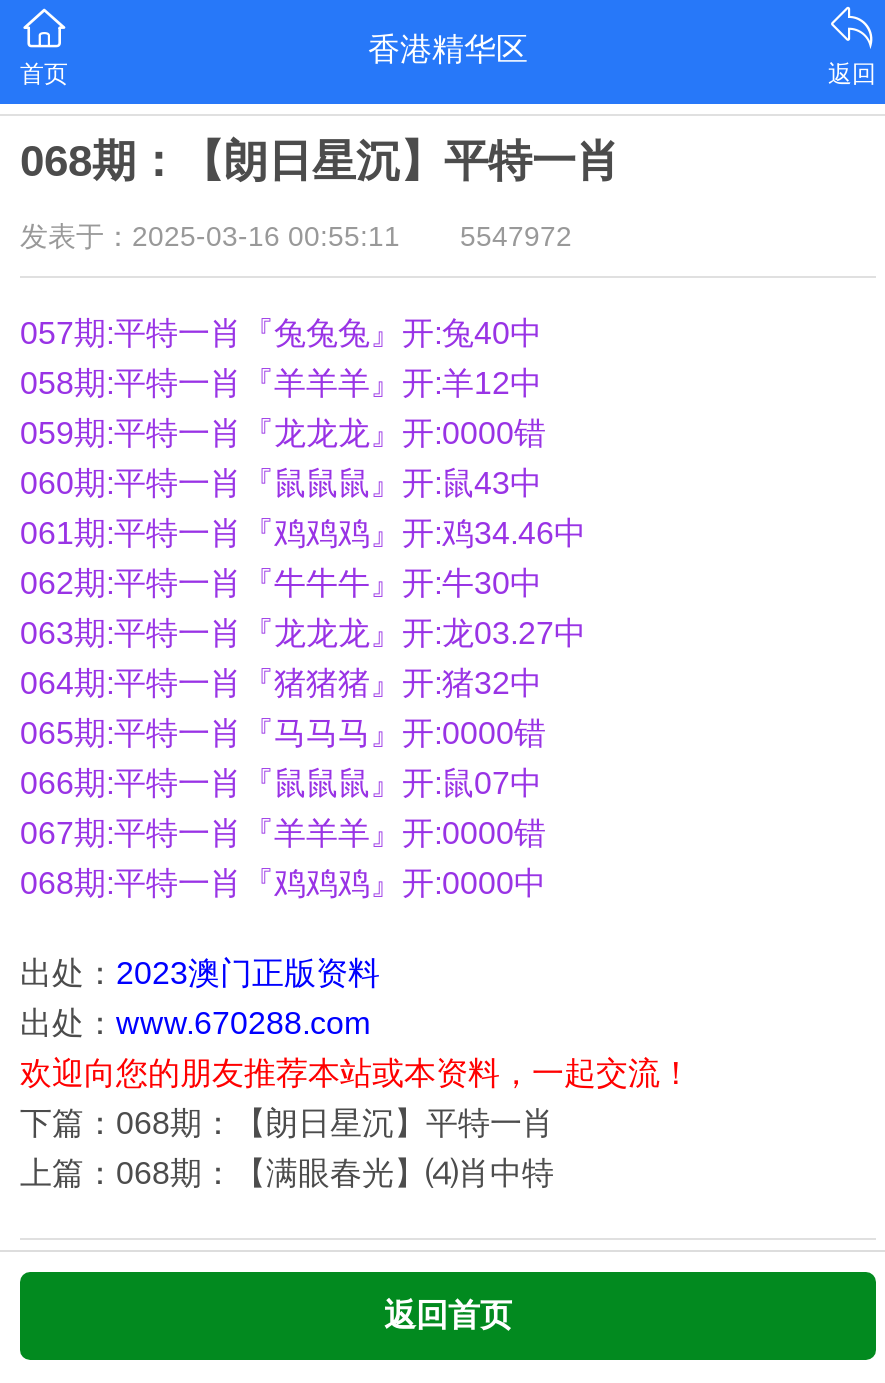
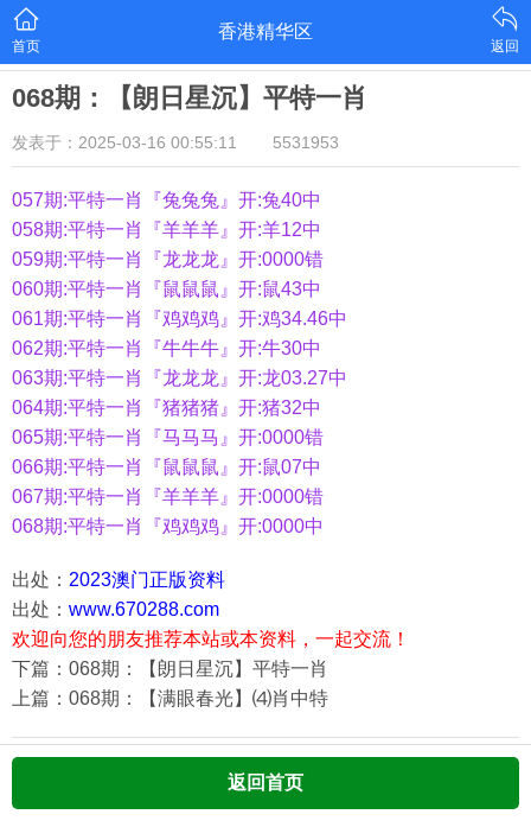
- 发表于：2025-03-16 00:55:11 5547972
+ 发表于：2025-03-16 00:55:11 5531953
